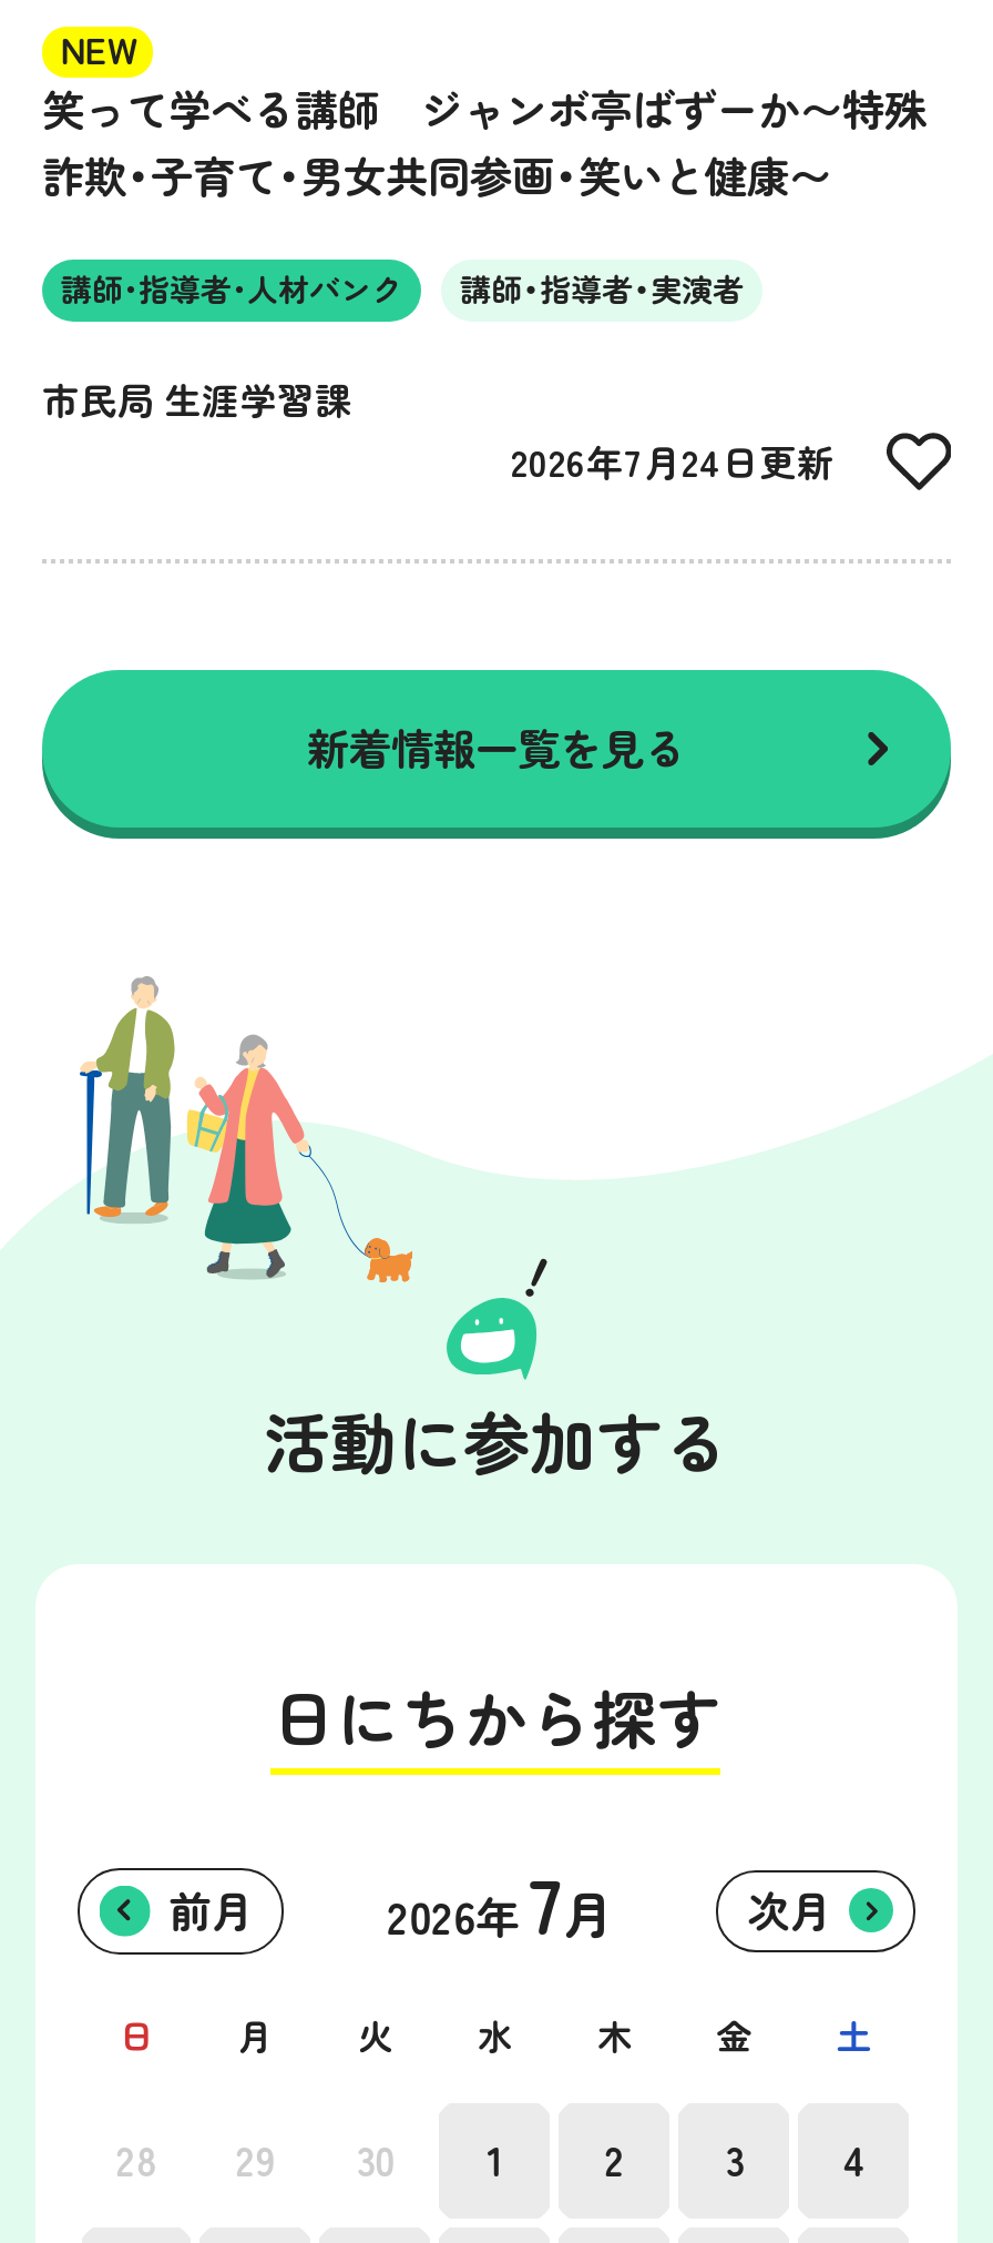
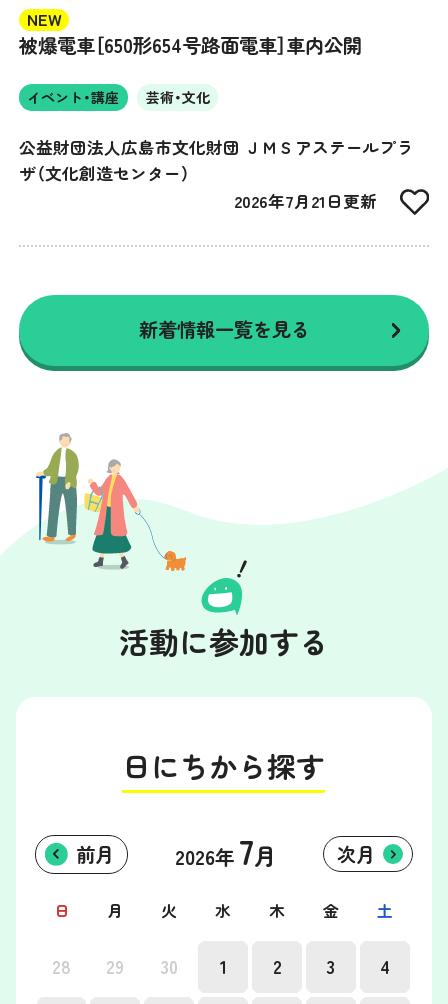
- 笑って学べる講師 ジャンボ亭ばずーか〜特殊
+ 被爆電車［650形654号路面電車］車内公開

- 詐欺・子育て・男女共同参画・笑いと健康〜
+ イベント・講座
+ 芸術・文化

- 講師･指導者･人材バンク
- 講師・指導者・実演者
+ 公益財団法人広島市文化財団 ＪＭＳアステールプラ

- 市民局 生涯学習課
+ ザ（文化創造センター）

- 2026年7月24日更新
+ 2026年7月21日更新
